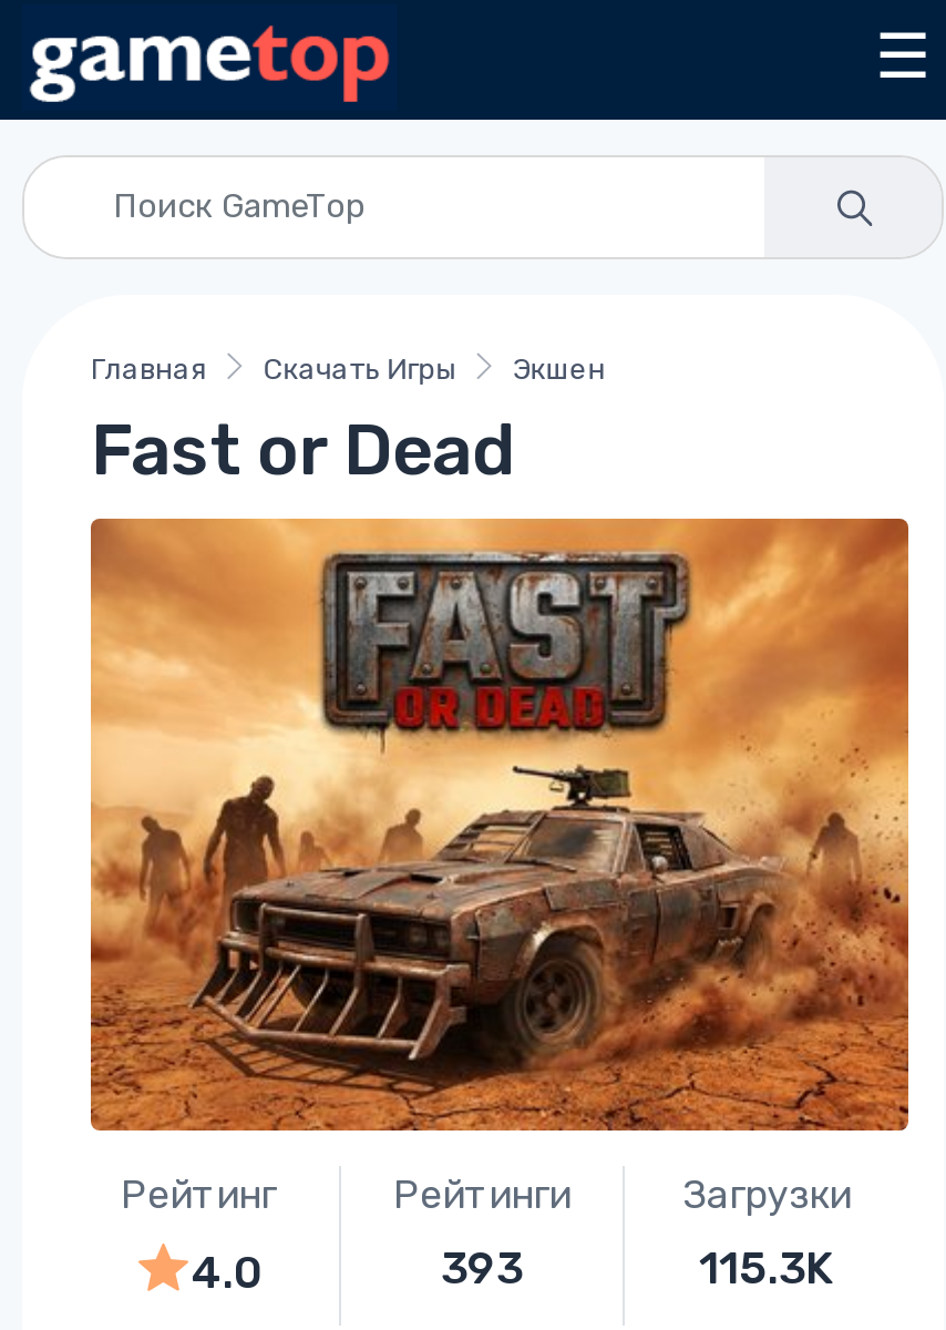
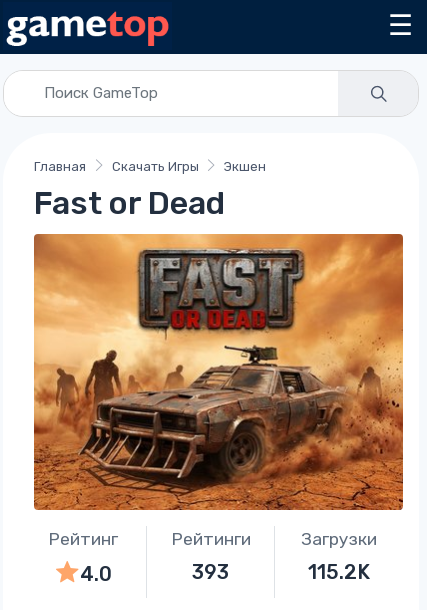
- 115.3K
+ 115.2K
